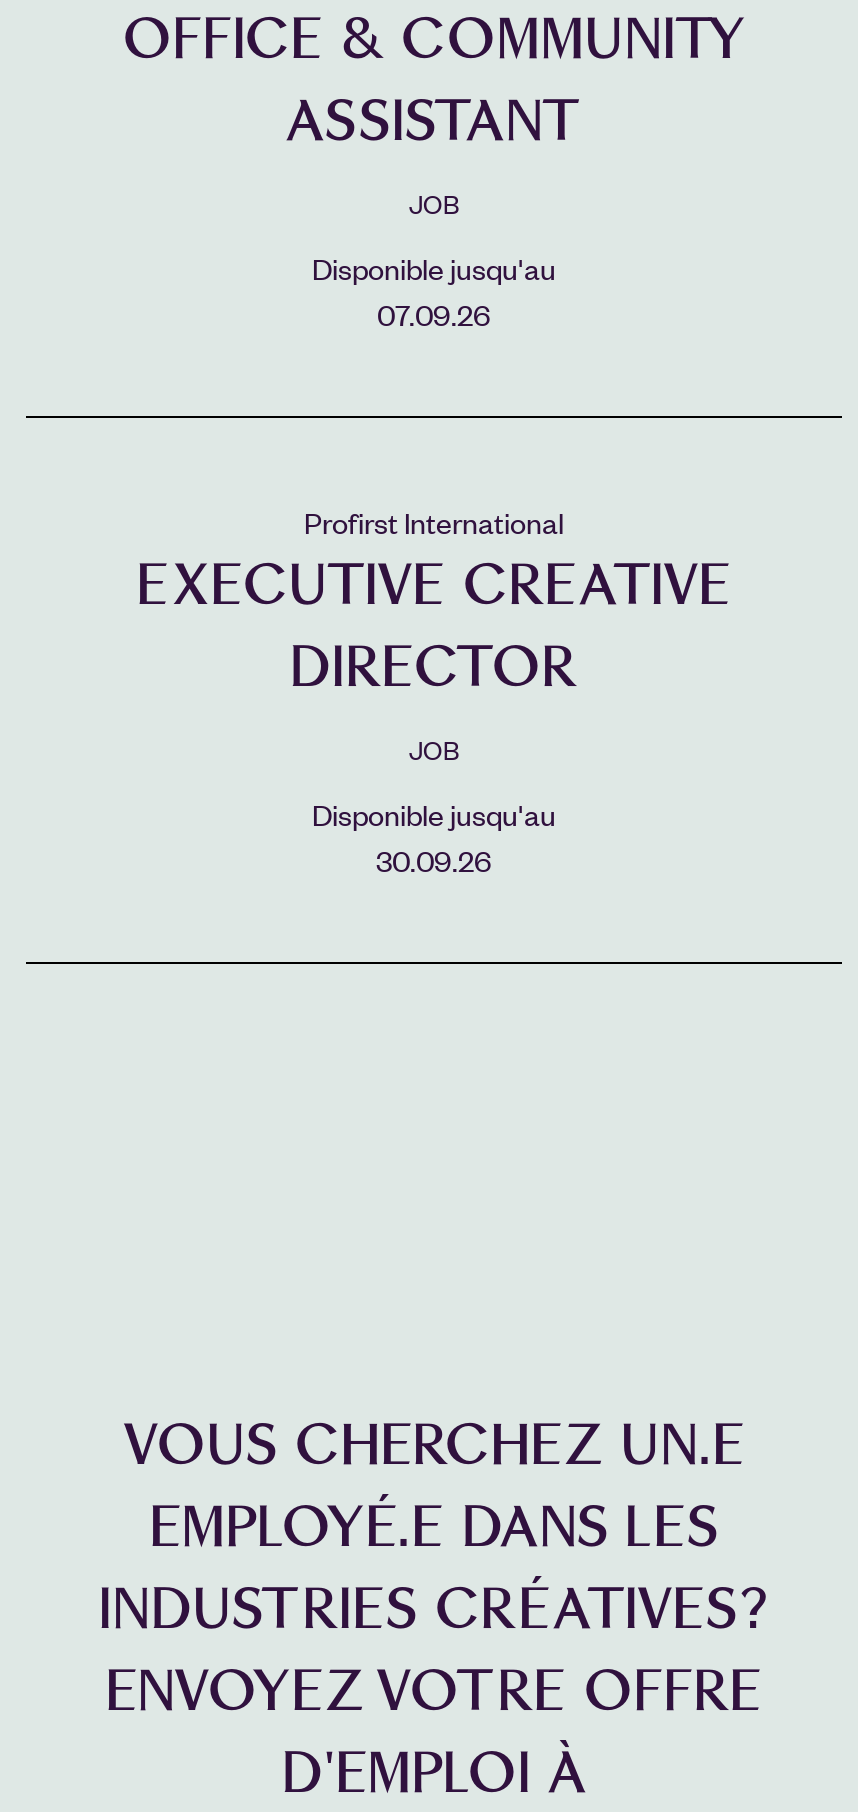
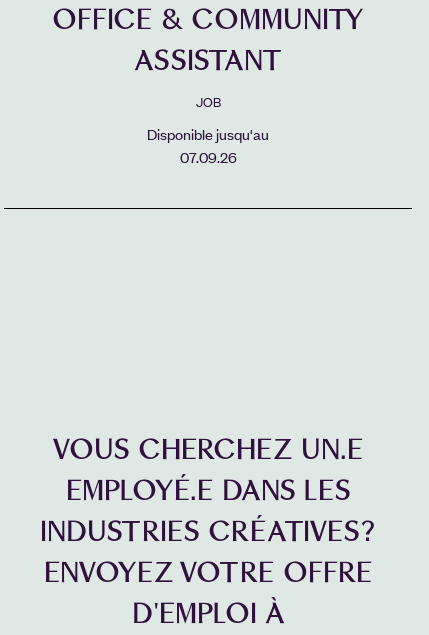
- Profirst International
- EXECUTIVE CREATIVE
- DIRECTOR
- JOB
- Disponible jusqu'au
- 30.09.26
